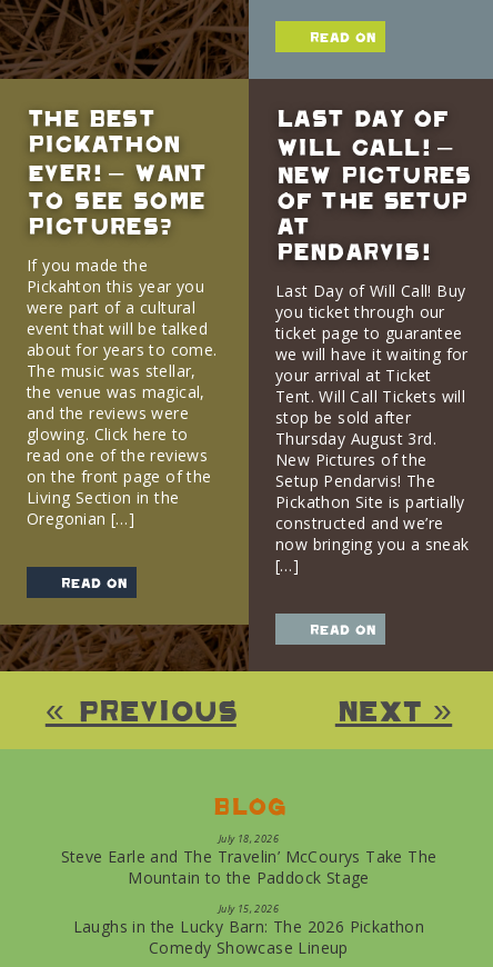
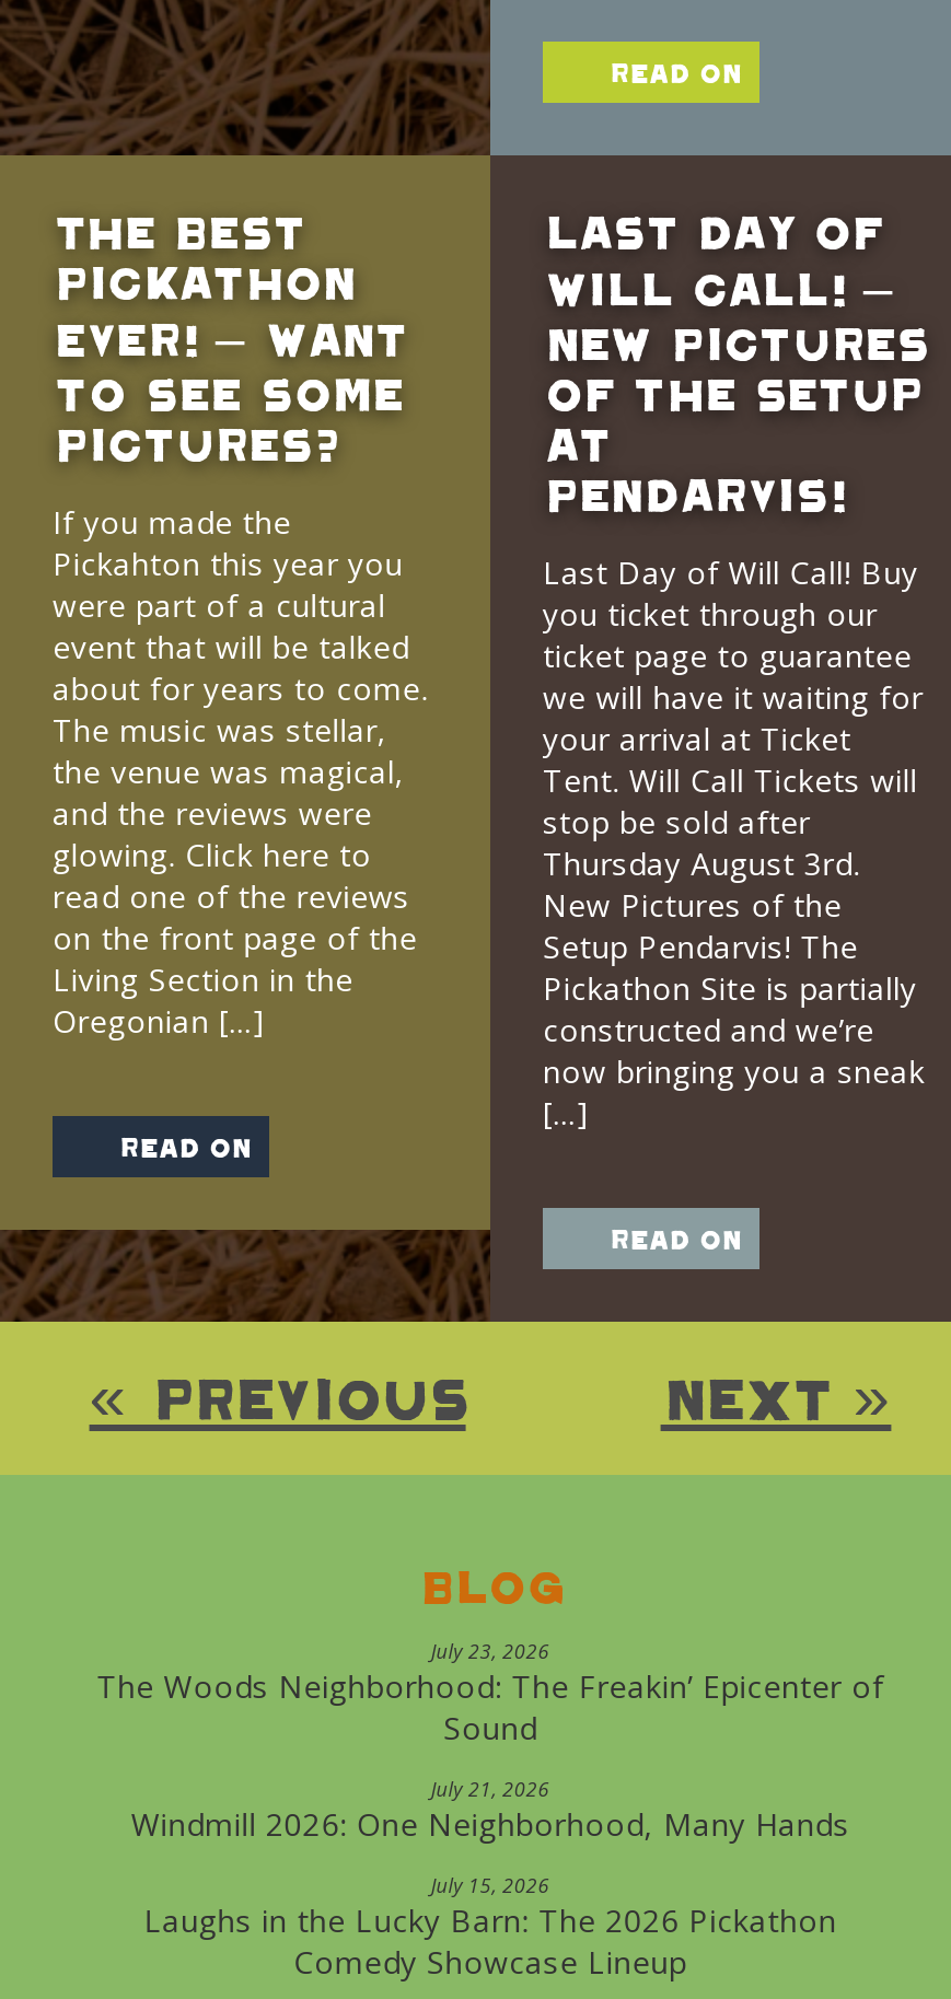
- July 18, 2026
- Steve Earle and The Travelin’ McCourys Take The
- Mountain to the Paddock Stage
+ July 23, 2026
+ The Woods Neighborhood: The Freakin’ Epicenter of
+ Sound
+ July 21, 2026
+ Windmill 2026: One Neighborhood, Many Hands
